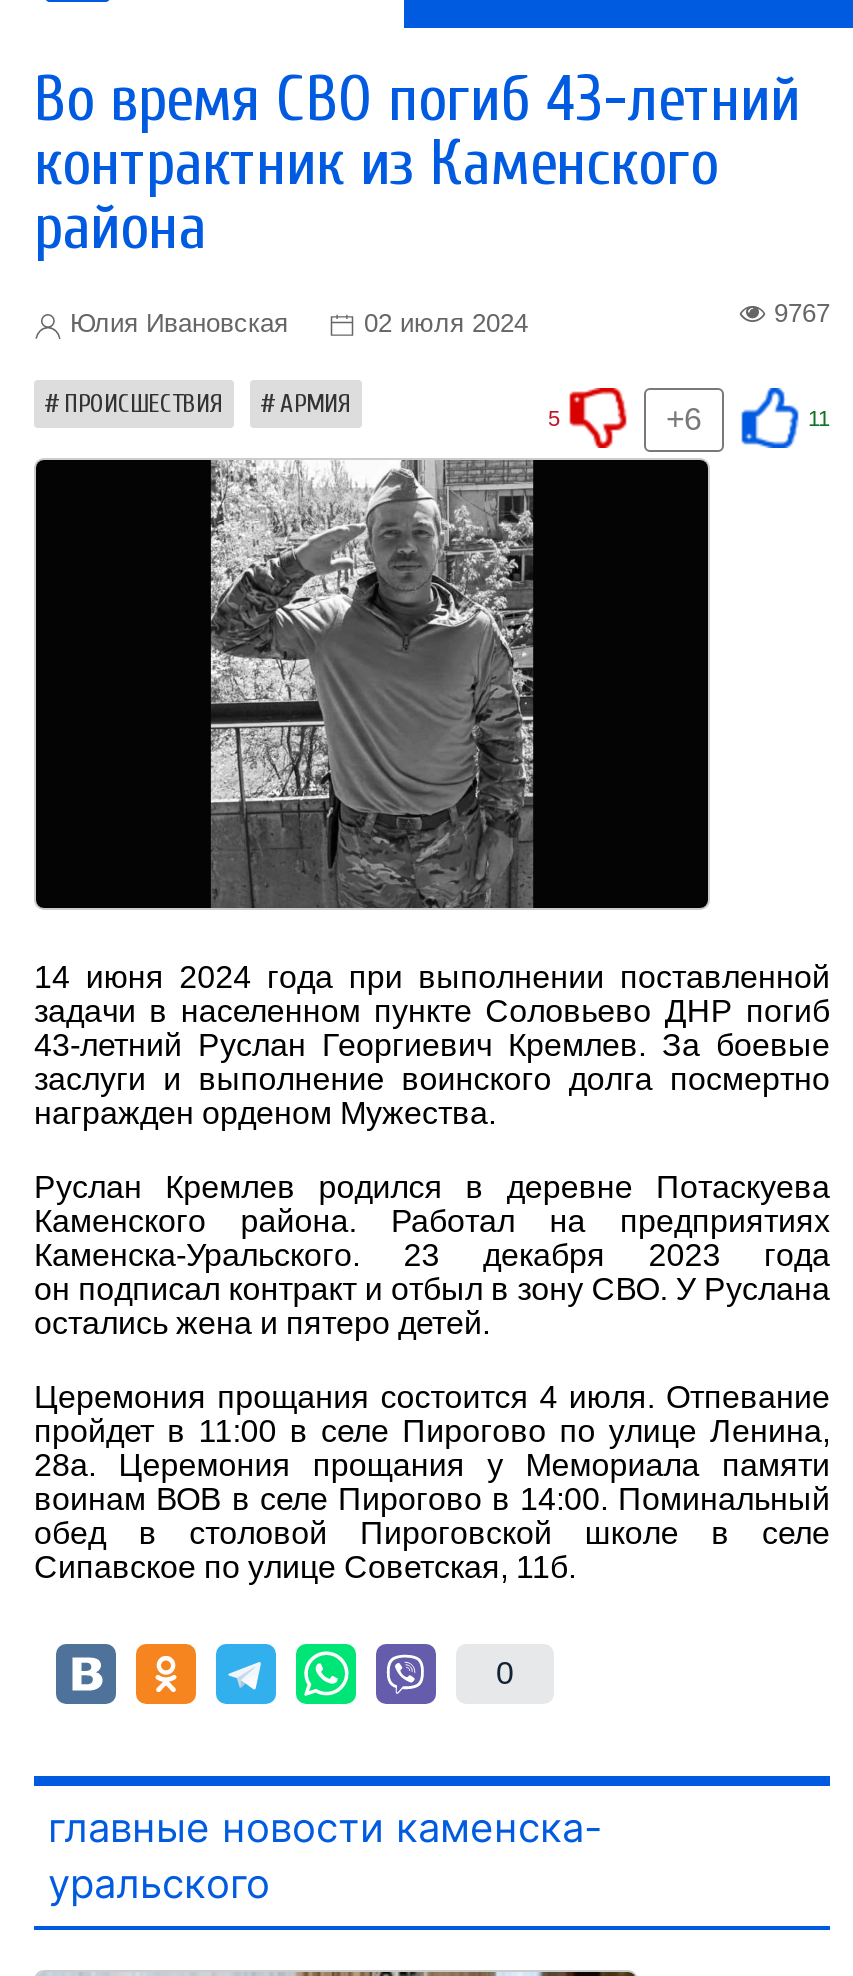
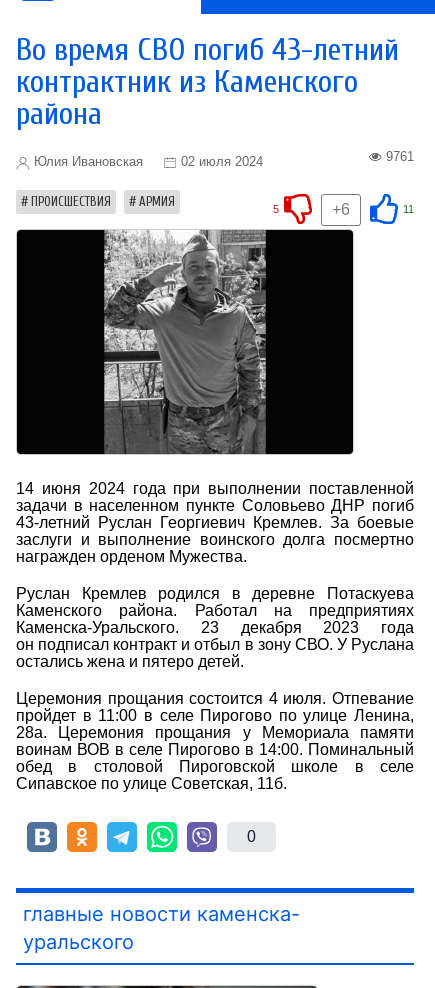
- 9767
+ 9761
